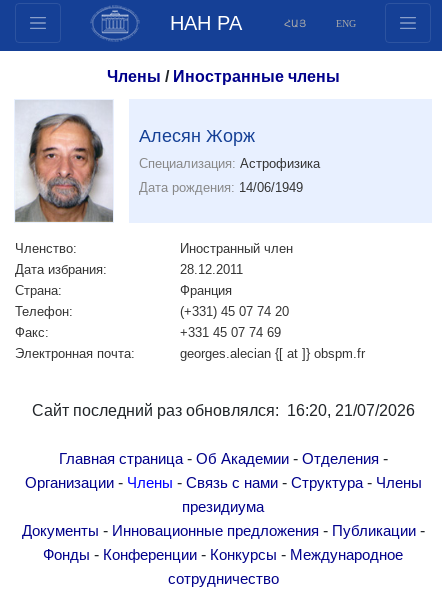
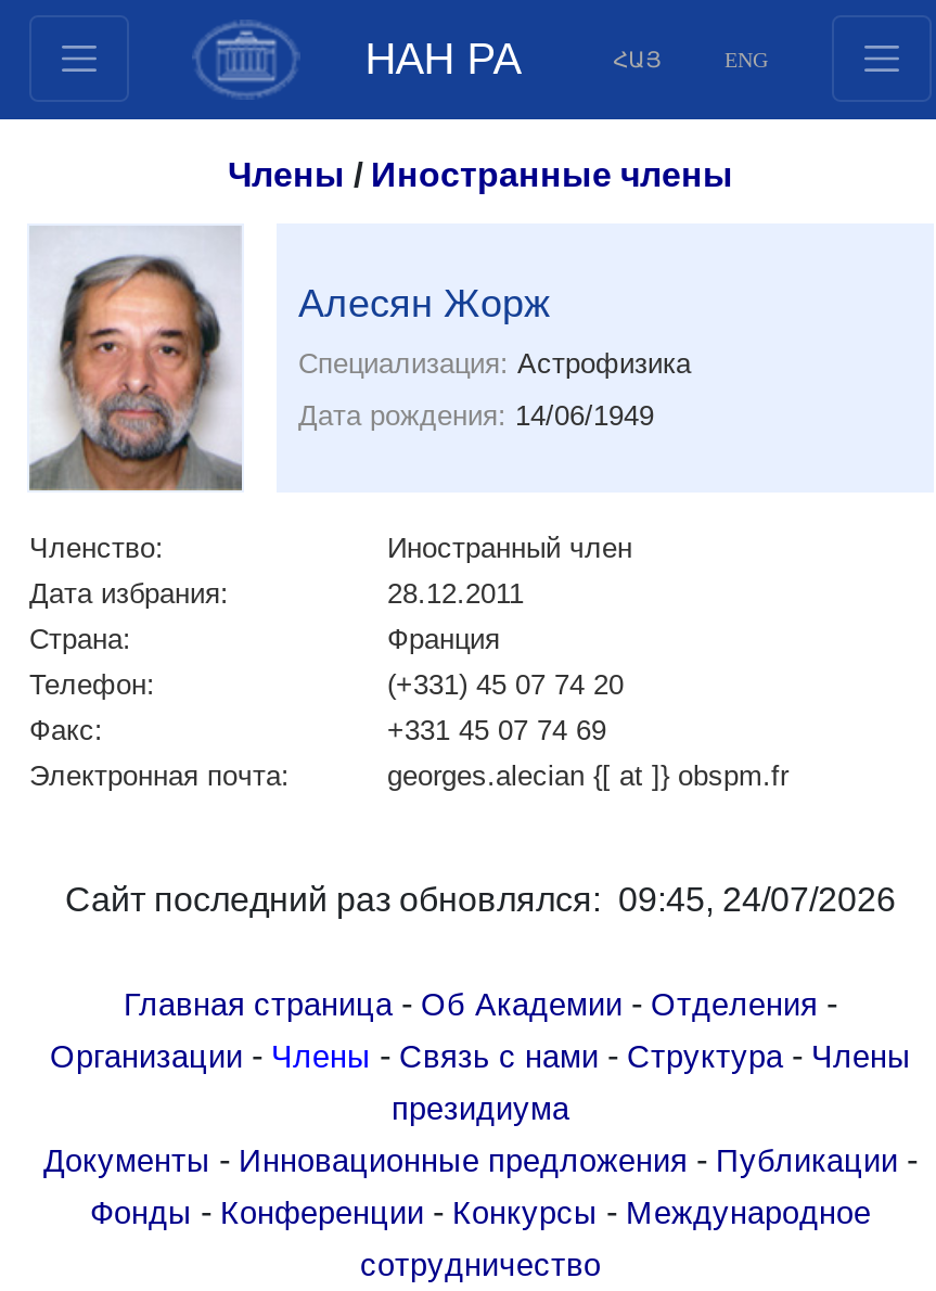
- Сайт последний раз обновлялся: 16:20, 21/07/2026
+ Сайт последний раз обновлялся: 09:45, 24/07/2026
